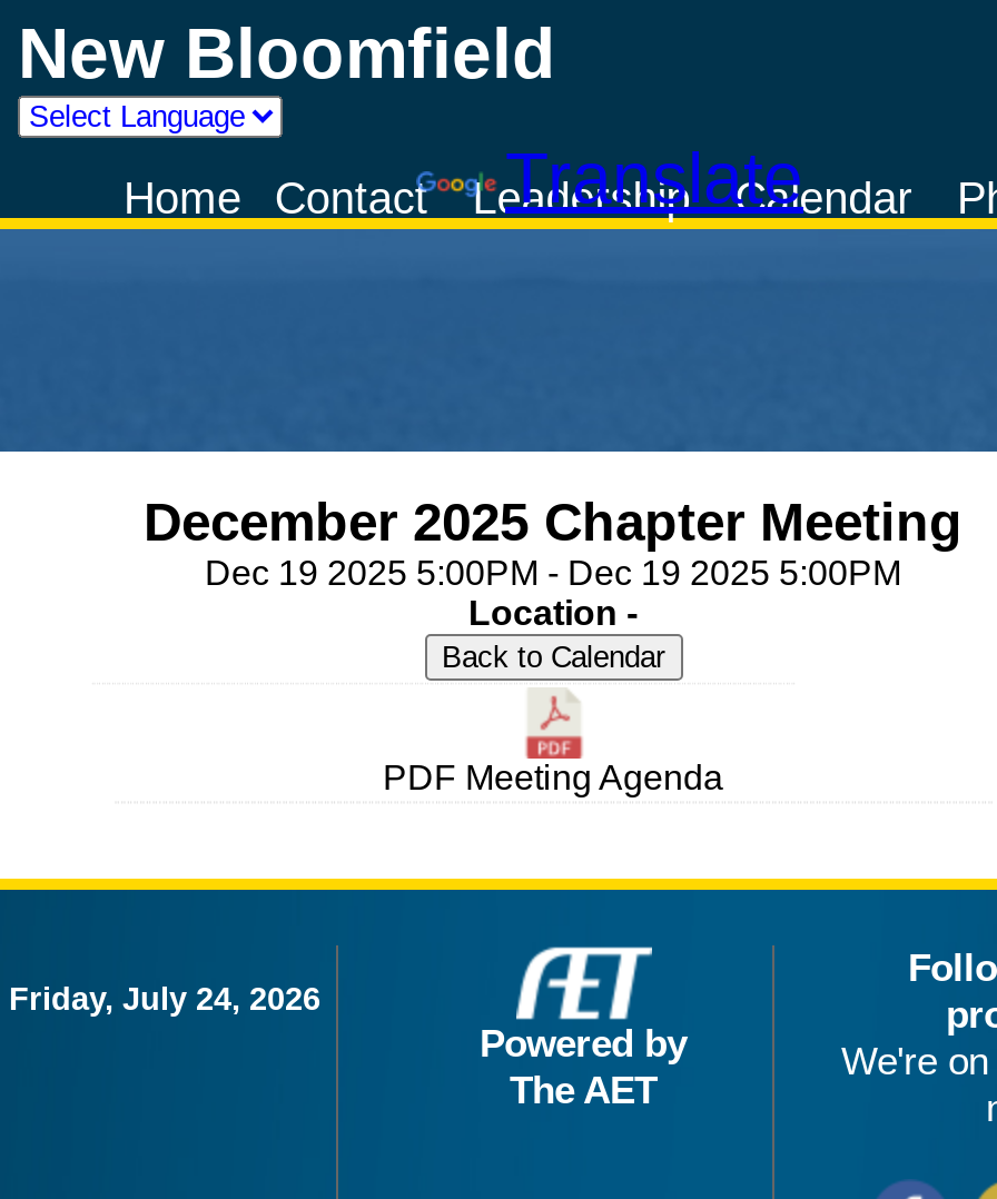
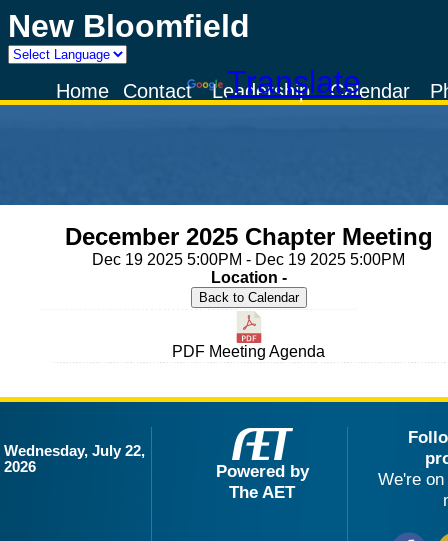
- Friday, July 24, 2026
+ Wednesday, July 22,
+ 2026
